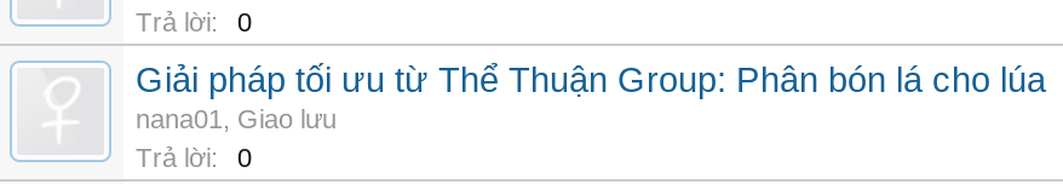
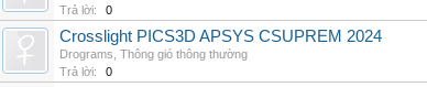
- Giải pháp tối ưu từ Thể Thuận Group: Phân bón lá cho lúa
- nana01, Giao lưu
+ Crosslight PICS3D APSYS CSUPREM 2024
+ Drograms, Thông gió thông thường
